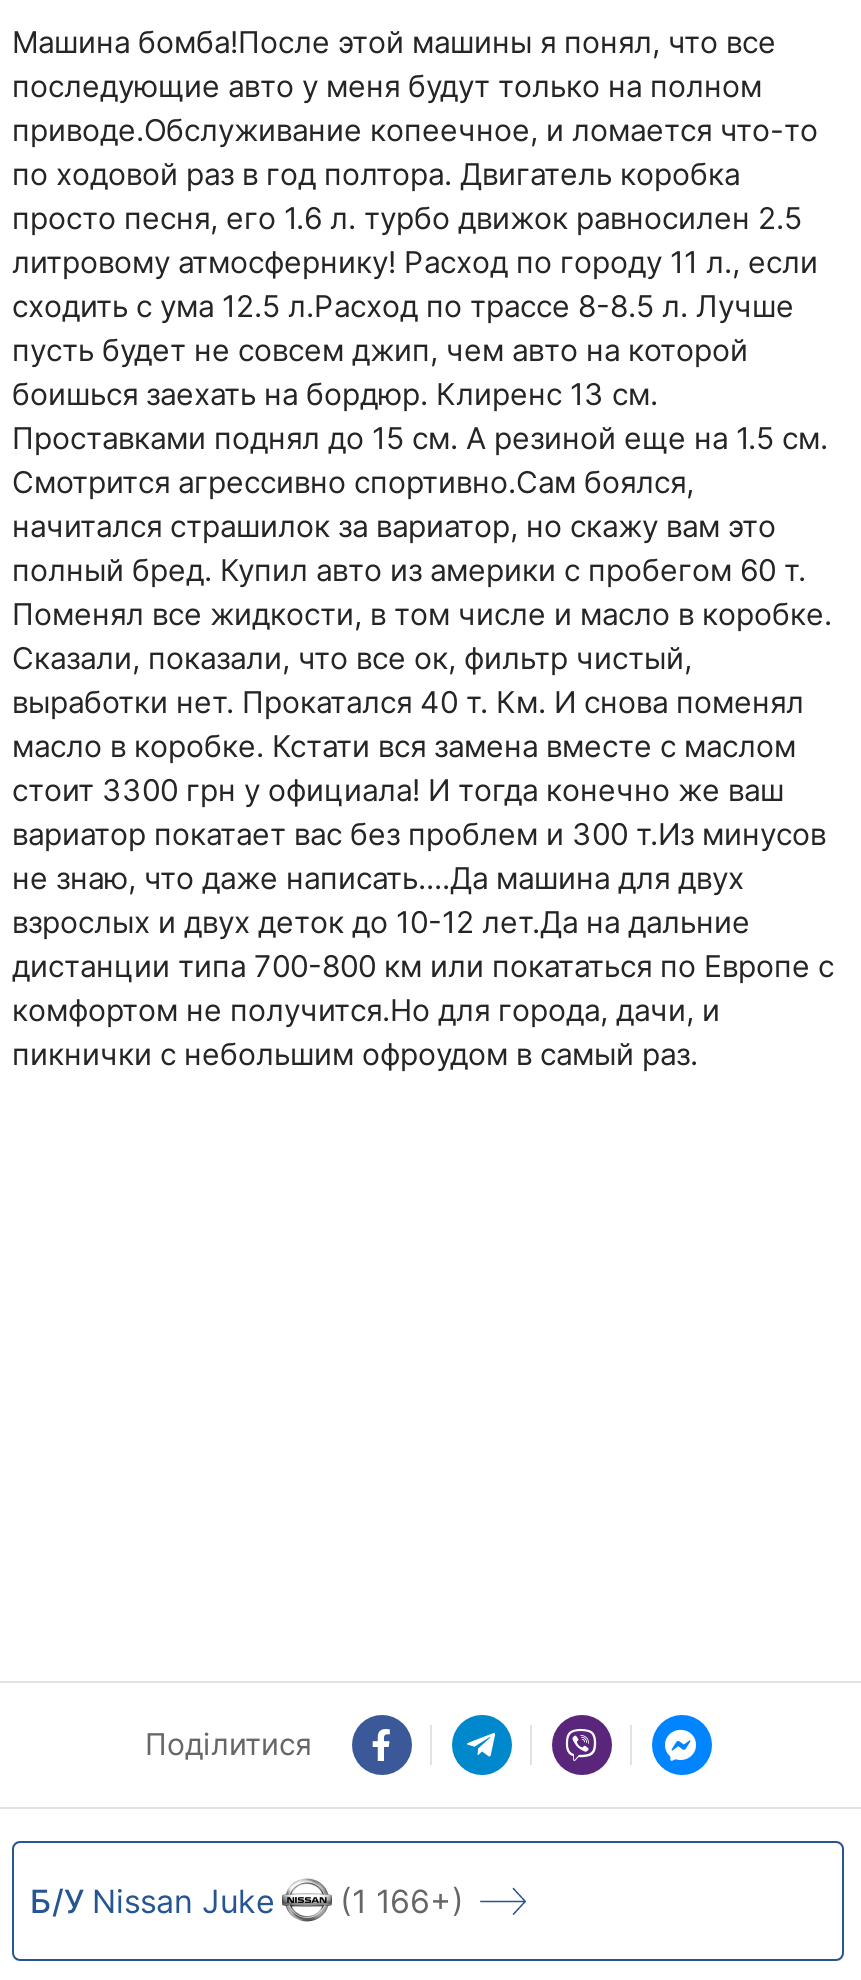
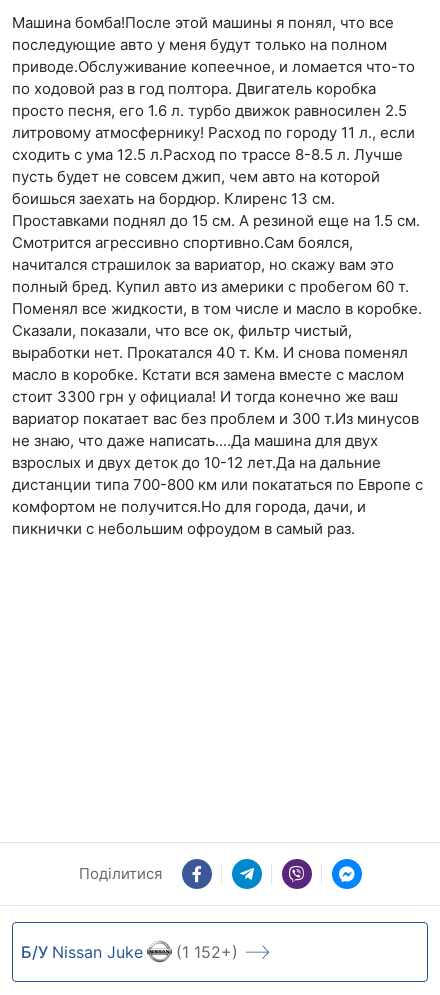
- Б/У Nissan Juke (1 166+)
+ Б/У Nissan Juke (1 152+)
